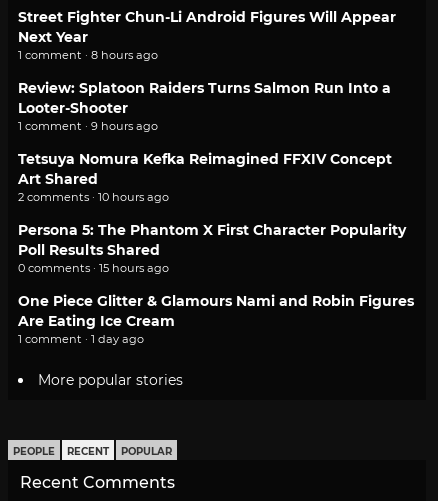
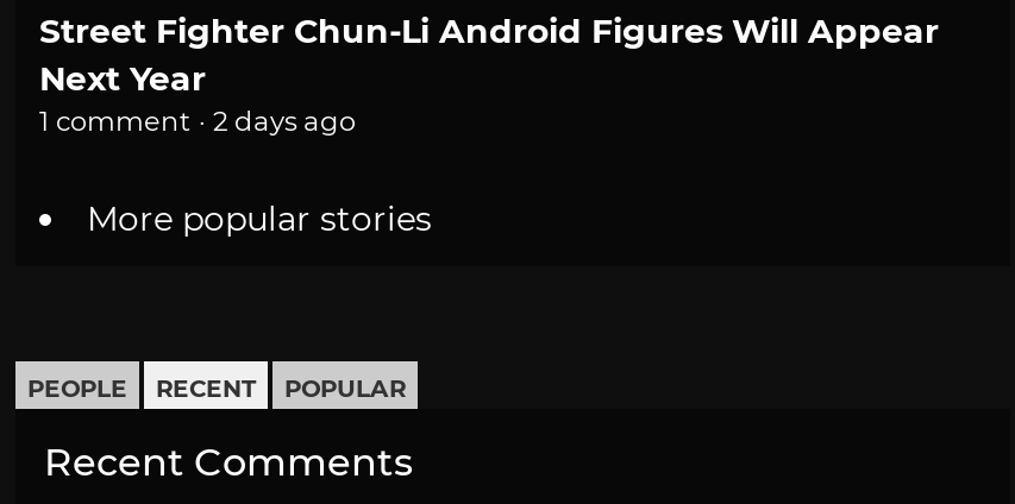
- 1 comment · 8 hours ago
- Review: Splatoon Raiders Turns Salmon Run Into a
- Looter-Shooter
- 1 comment · 9 hours ago
- Tetsuya Nomura Kefka Reimagined FFXIV Concept
- Art Shared
- 2 comments · 10 hours ago
- Persona 5: The Phantom X First Character Popularity
- Poll Results Shared
- 0 comments · 15 hours ago
- One Piece Glitter & Glamours Nami and Robin Figures
- Are Eating Ice Cream
- 1 comment · 1 day ago
+ 1 comment · 2 days ago
